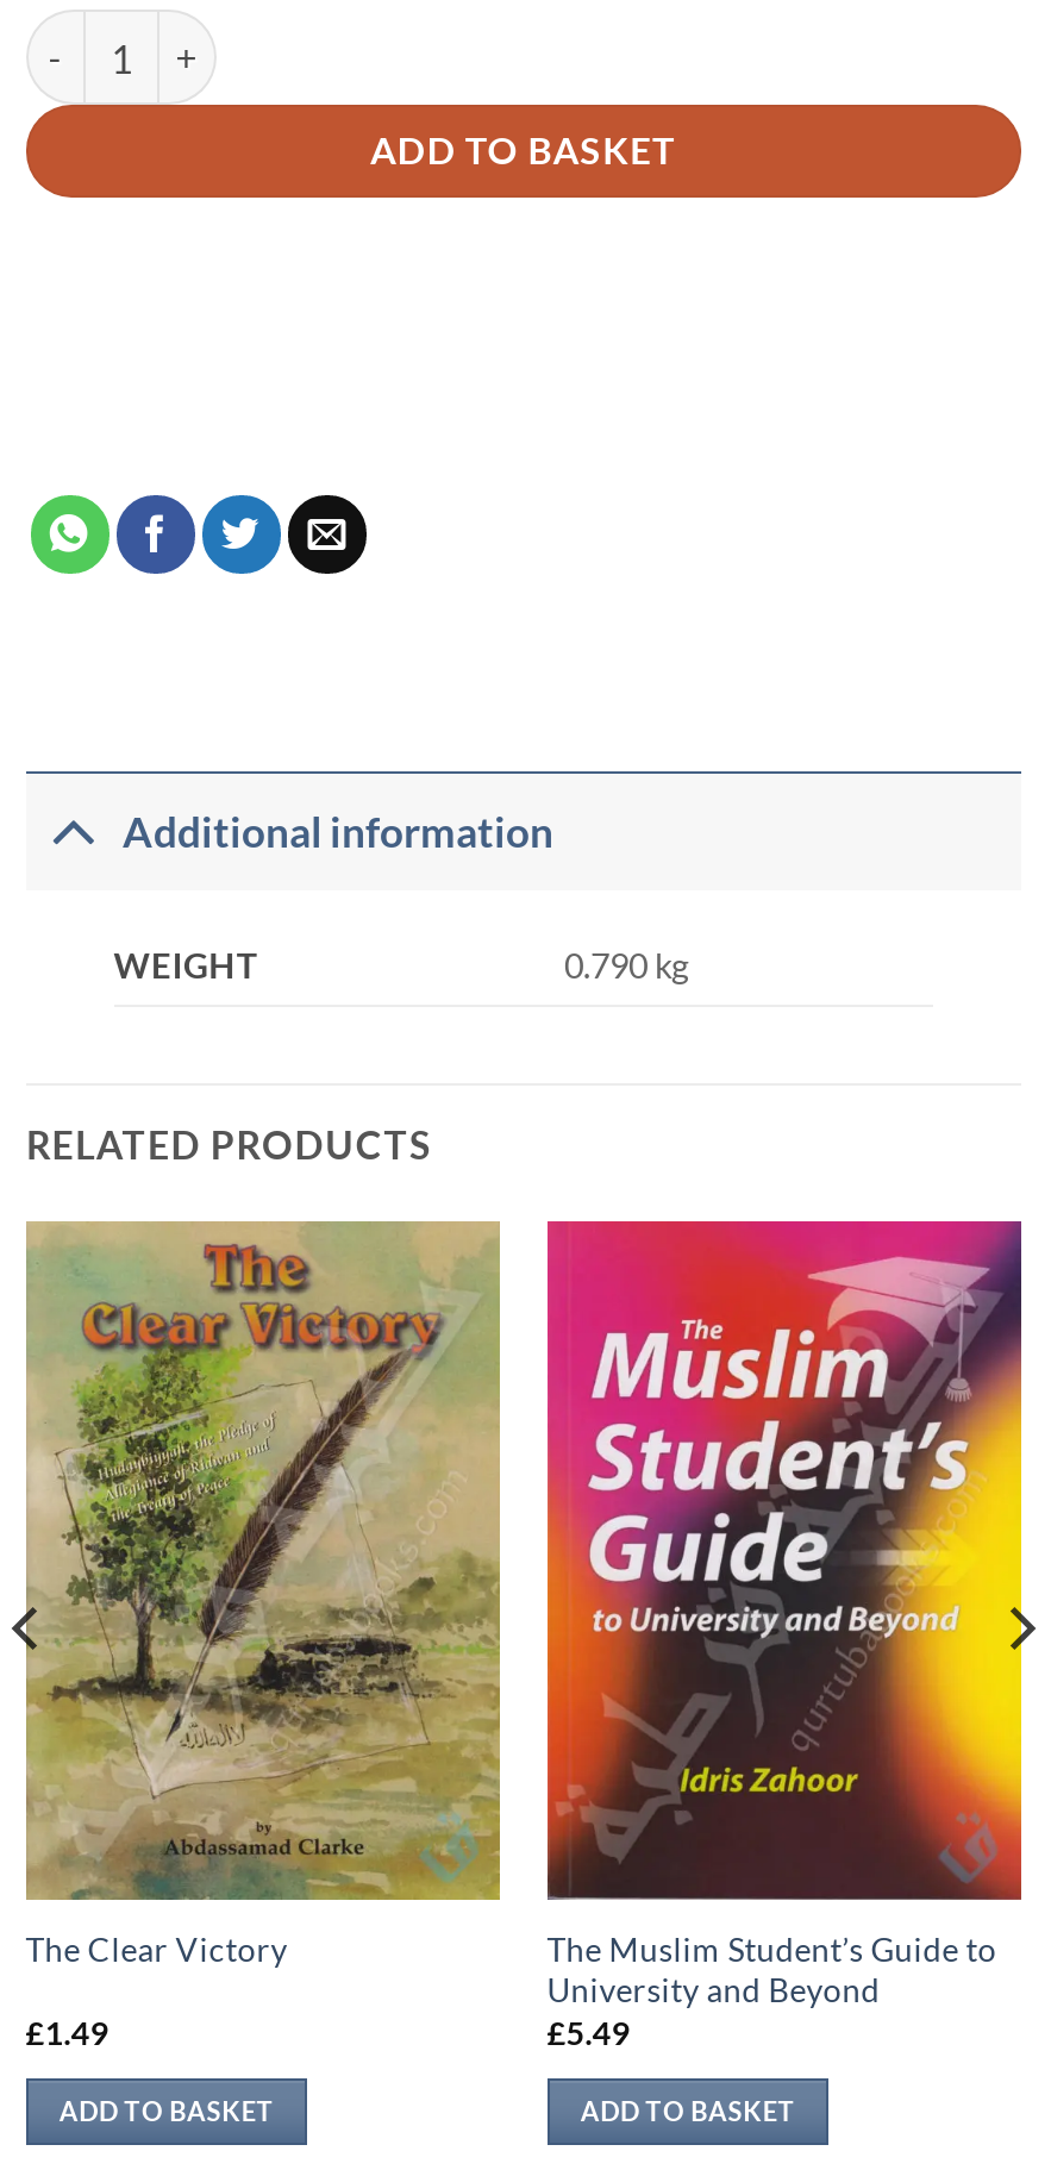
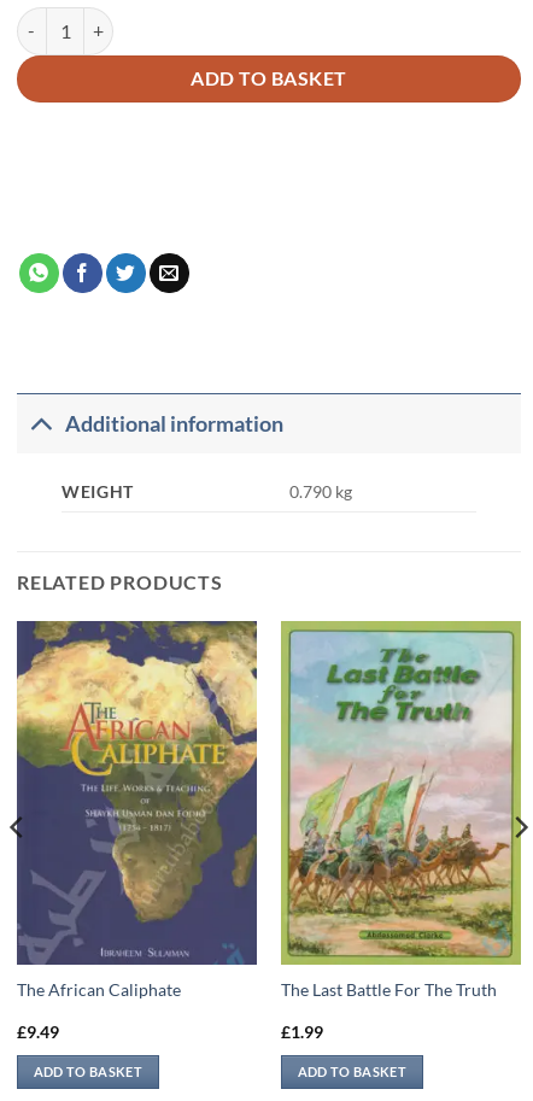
- [image]
- The Clear Victory
+ [image]
+ The African Caliphate

- [image]
- The Muslim Student’s Guide to
- University and Beyond
- £5.49
+ [image]
+ The Last Battle For The Truth
+ £1.99

- £1.49
+ £9.49
